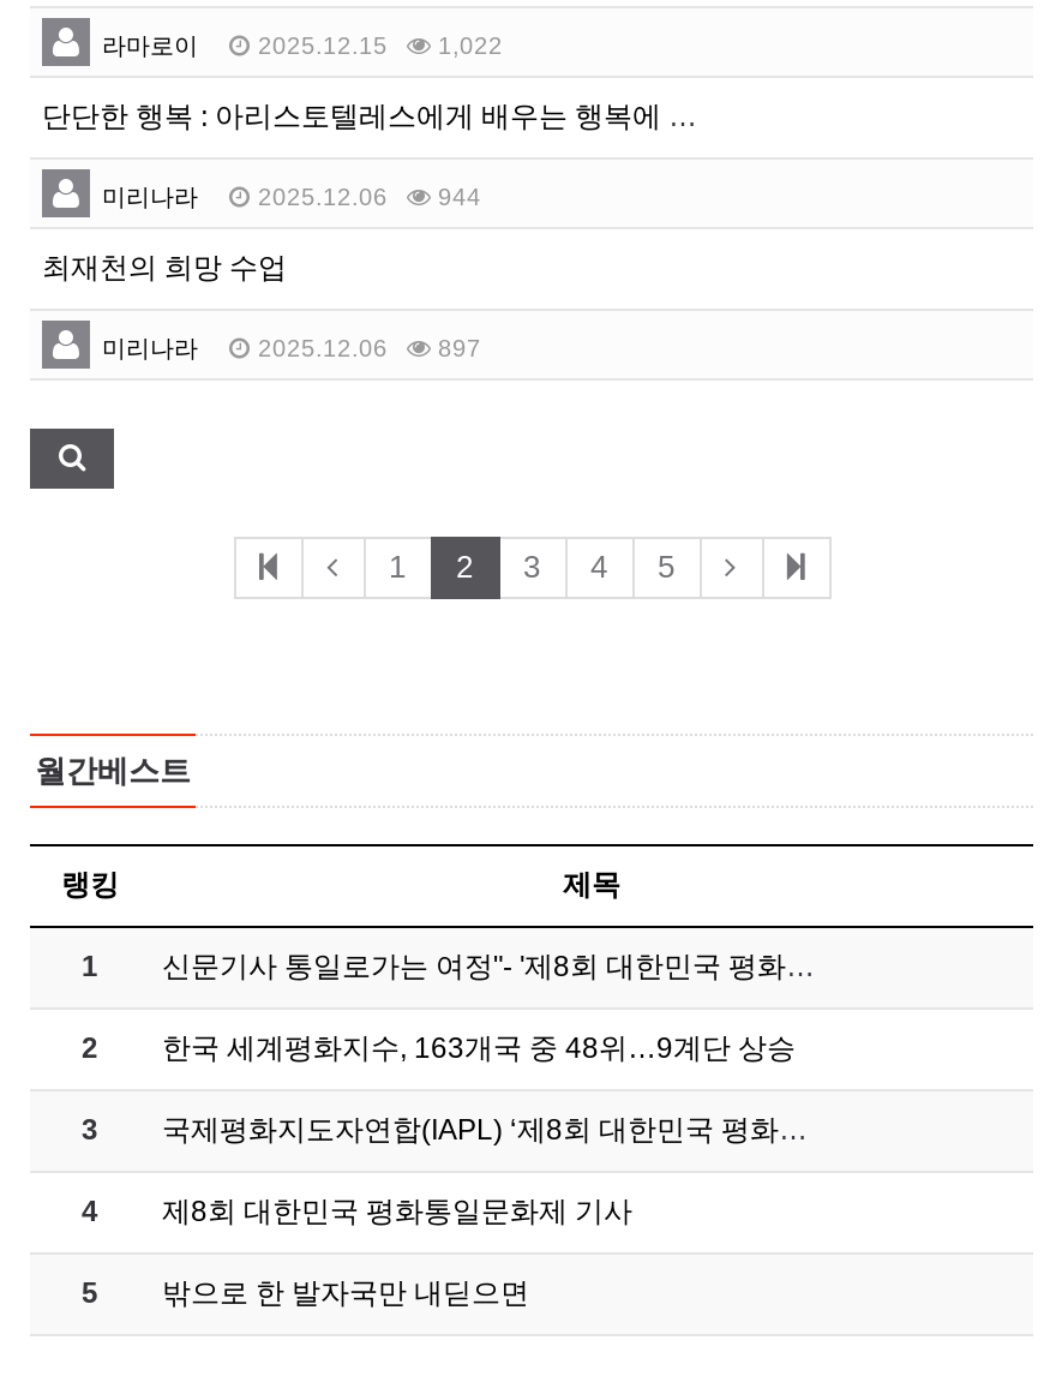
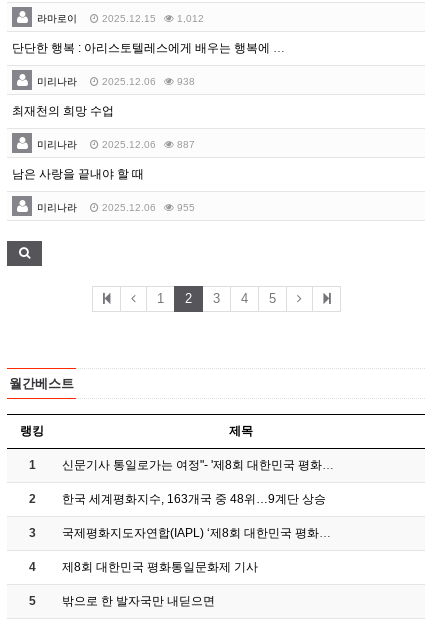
- 라마로이 2025.12.15 1,022
+ 라마로이 2025.12.15 1,012

- 미리나라 2025.12.06 944
+ 미리나라 2025.12.06 938

- 897
+ 887
+ 남은 사랑을 끝내야 할 때
+ 미리나라
+ 2025.12.06
+ 955
